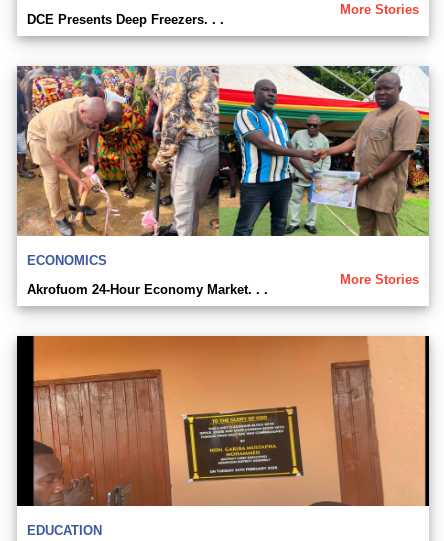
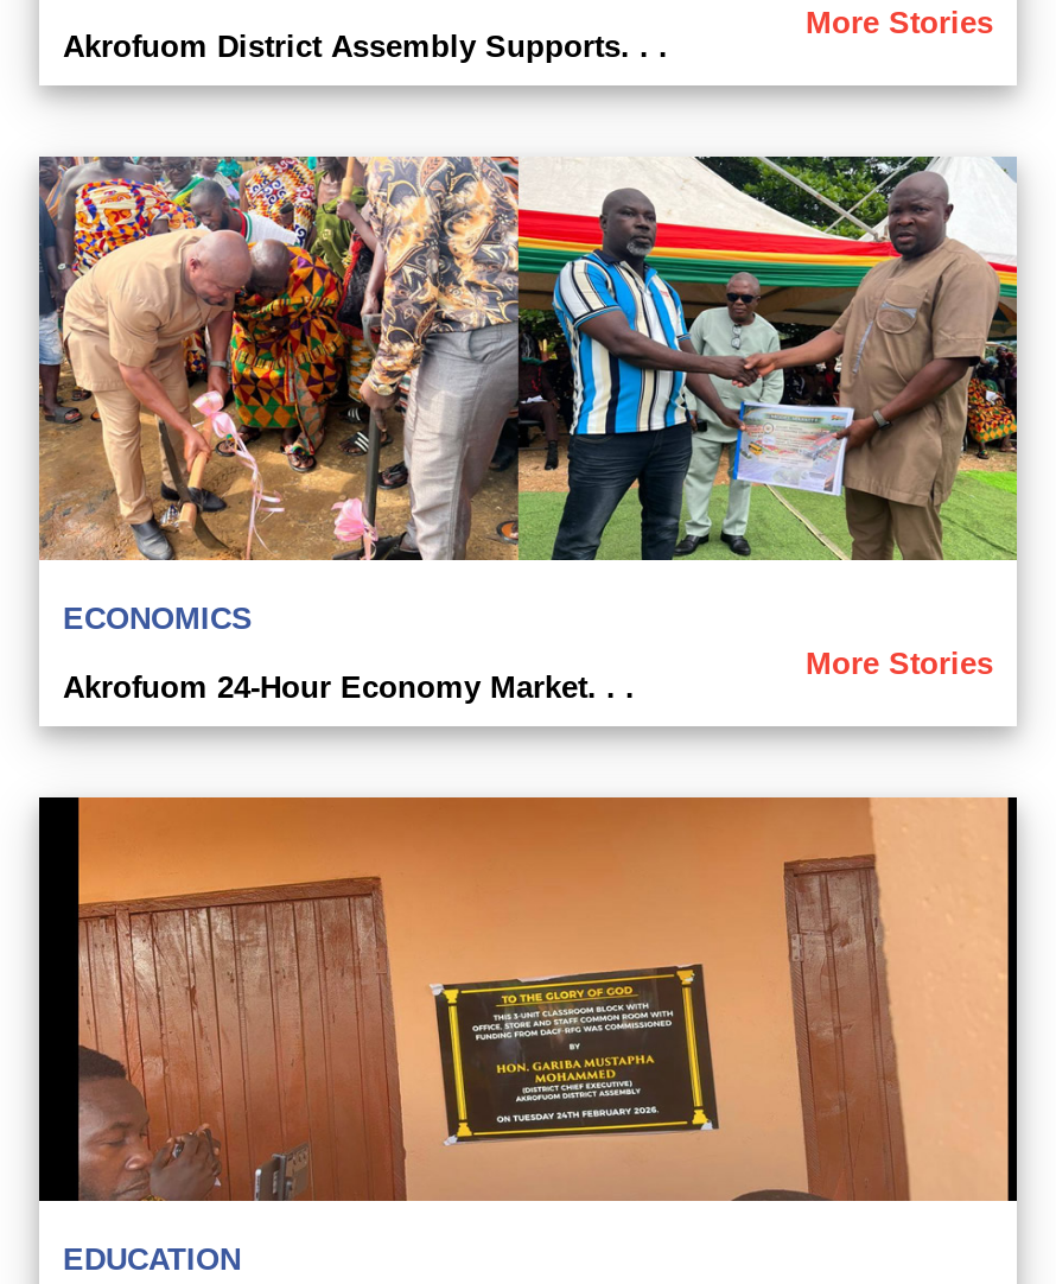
- DCE Presents Deep Freezers. . .
+ Akrofuom District Assembly Supports. . .
